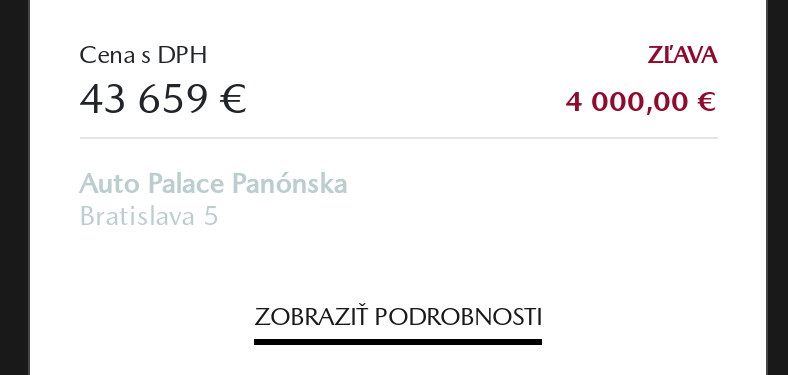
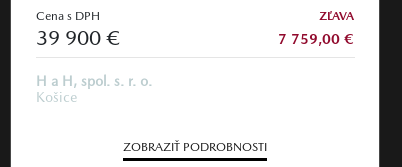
- 43 659 €
+ 39 900 €

- 4 000,00 €
+ 7 759,00 €

- Auto Palace Panónska
- Bratislava 5
+ H a H, spol. s. r. o.
+ Košice
